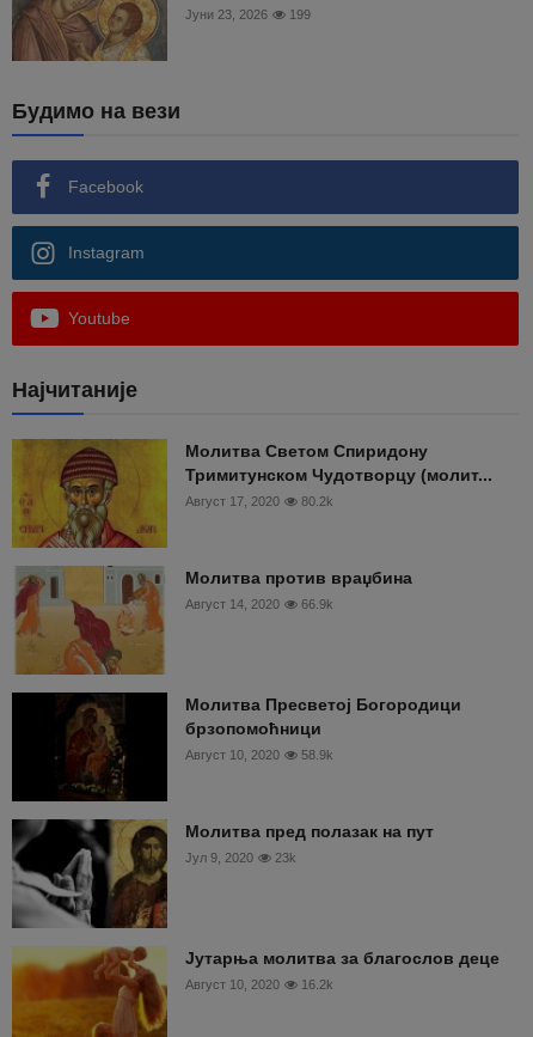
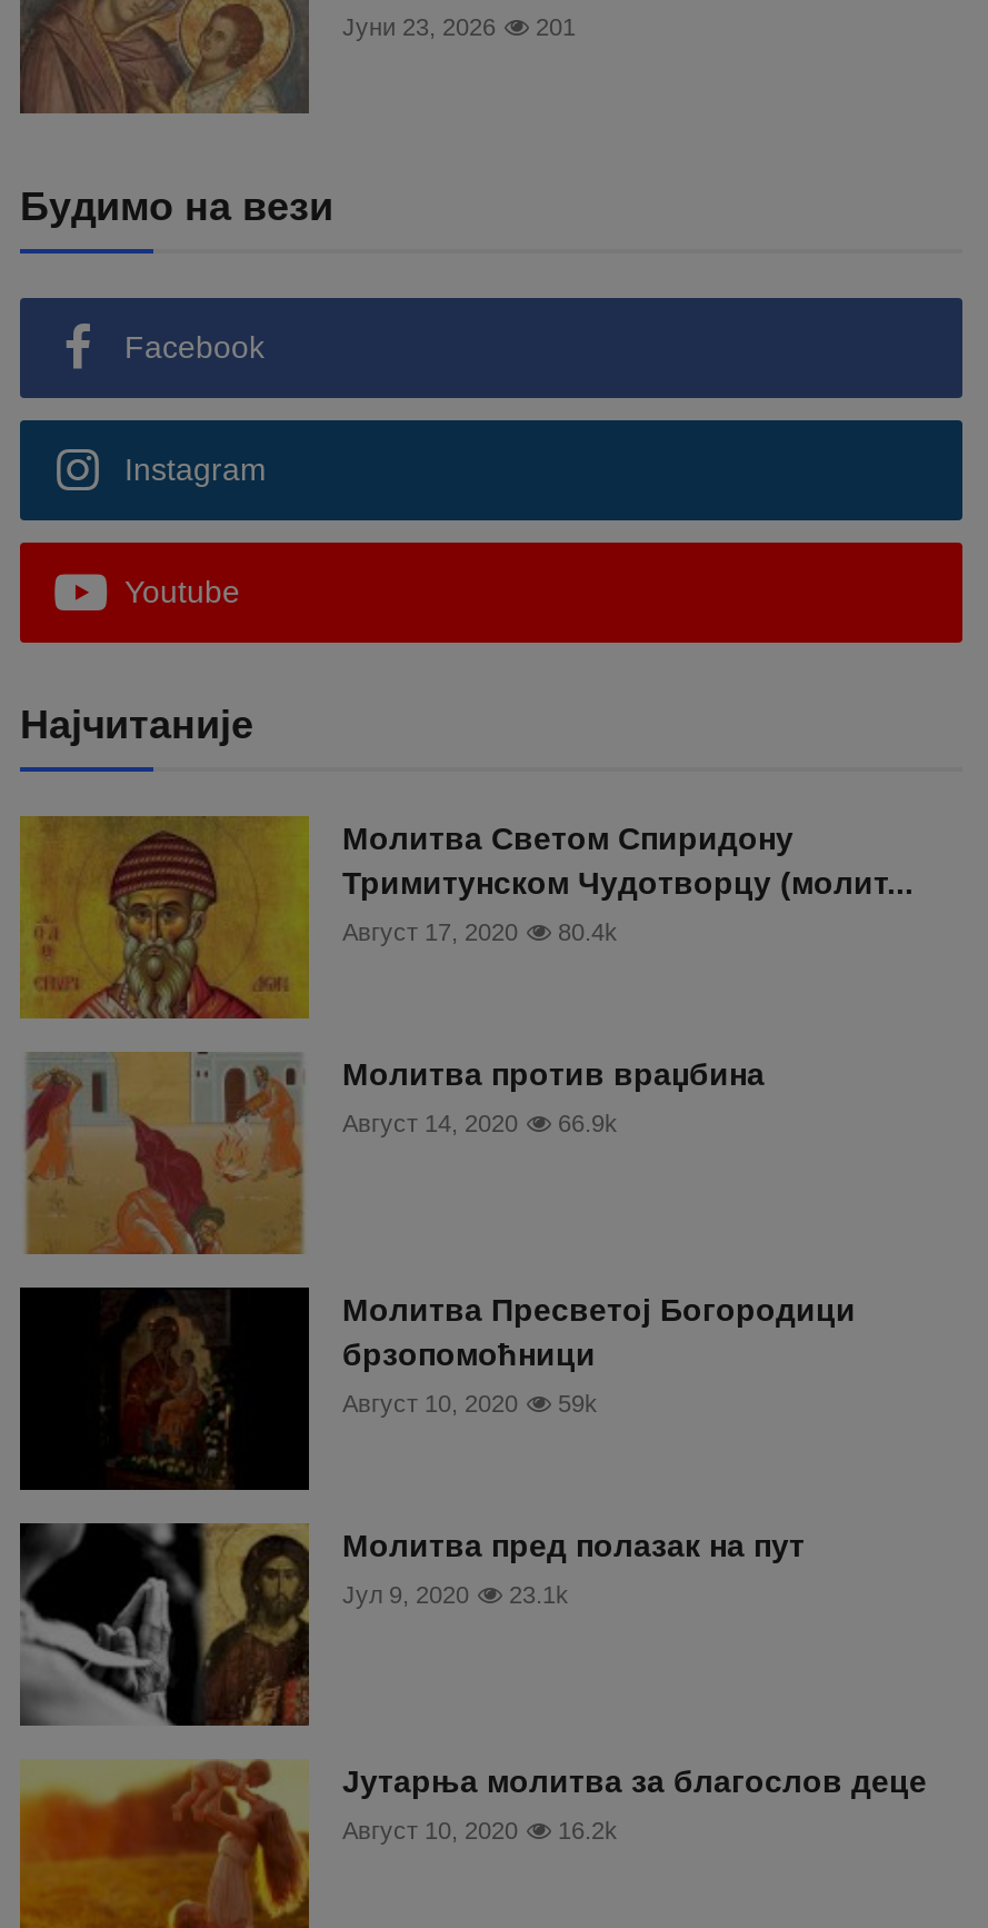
- Јуни 23, 2026 199
+ Јуни 23, 2026 201

- Август 17, 2020 80.2k
+ Август 17, 2020 80.4k

- Август 10, 2020 58.9k
+ Август 10, 2020 59k

- Јул 9, 2020 23k
+ Јул 9, 2020 23.1k
